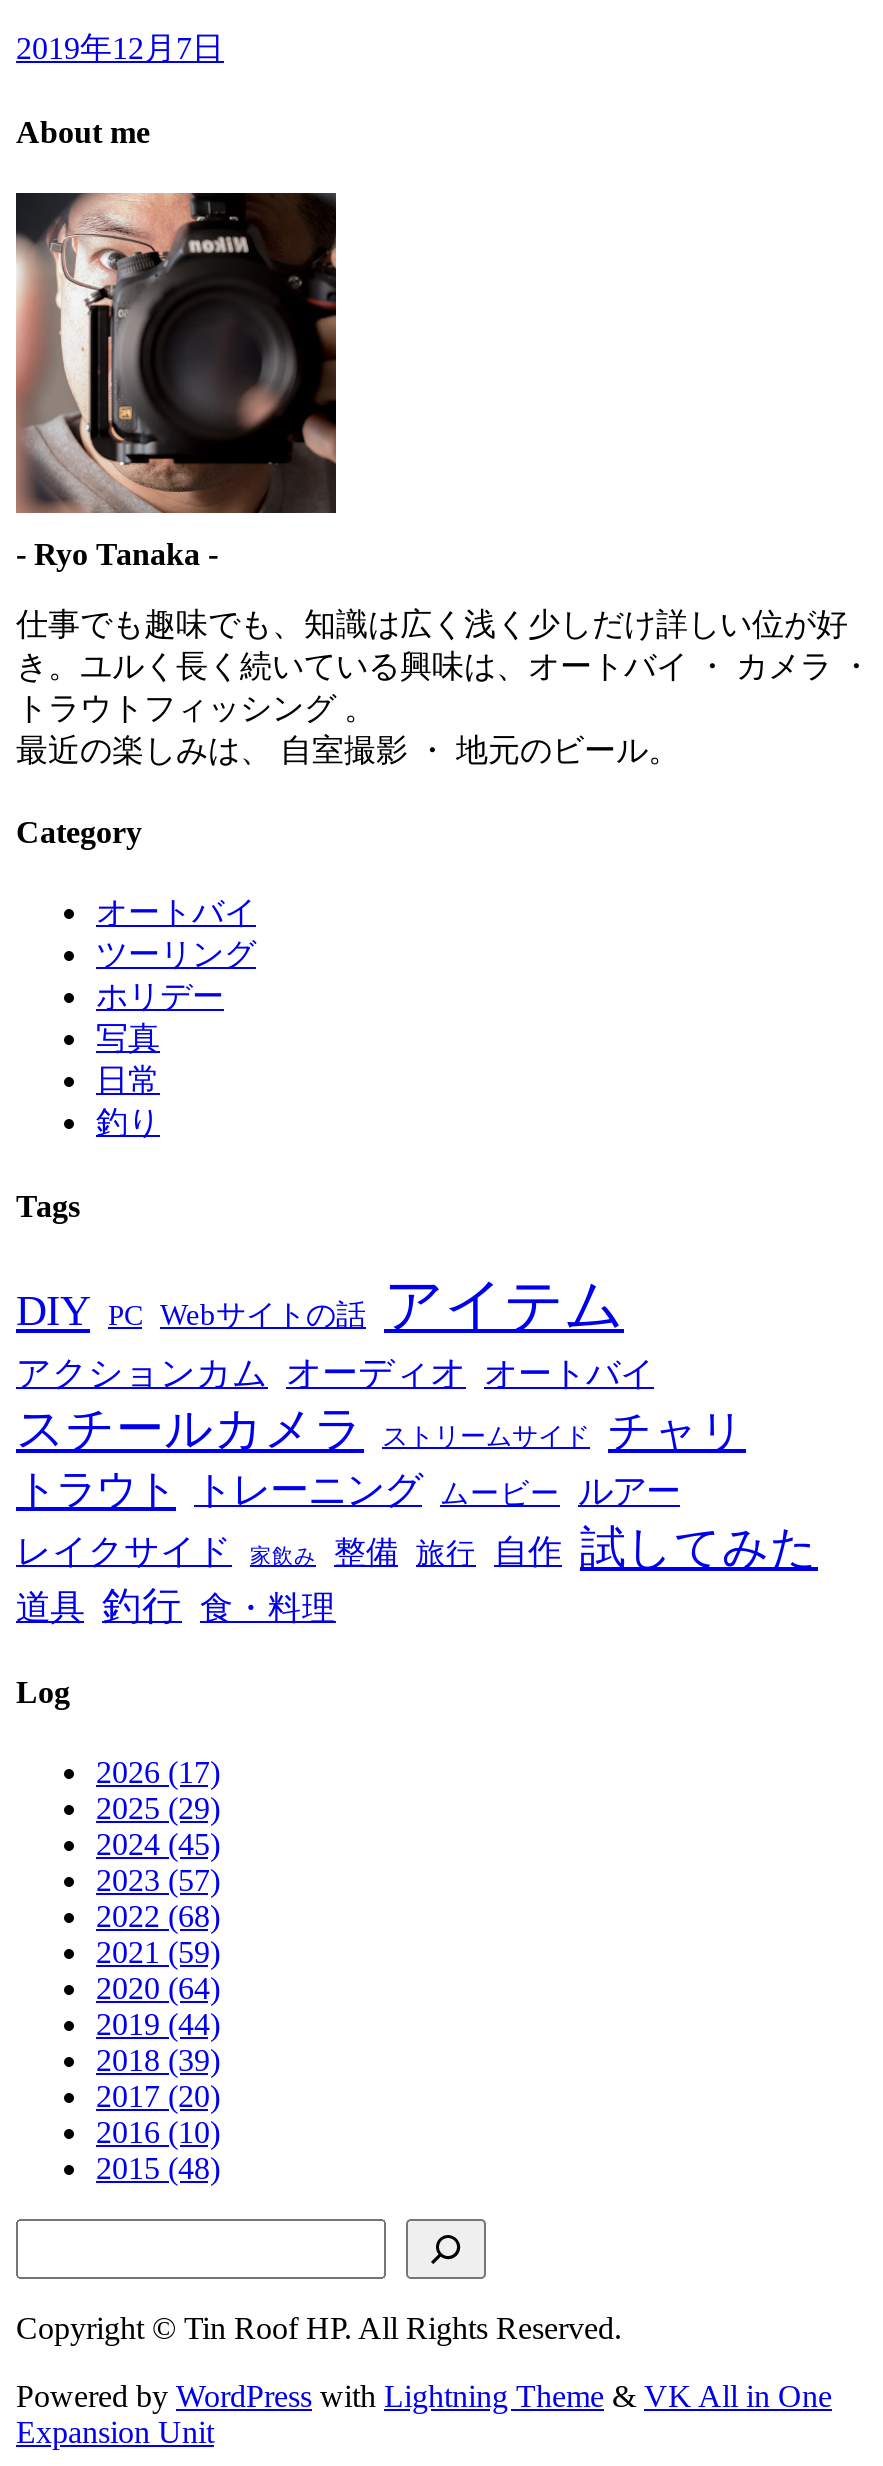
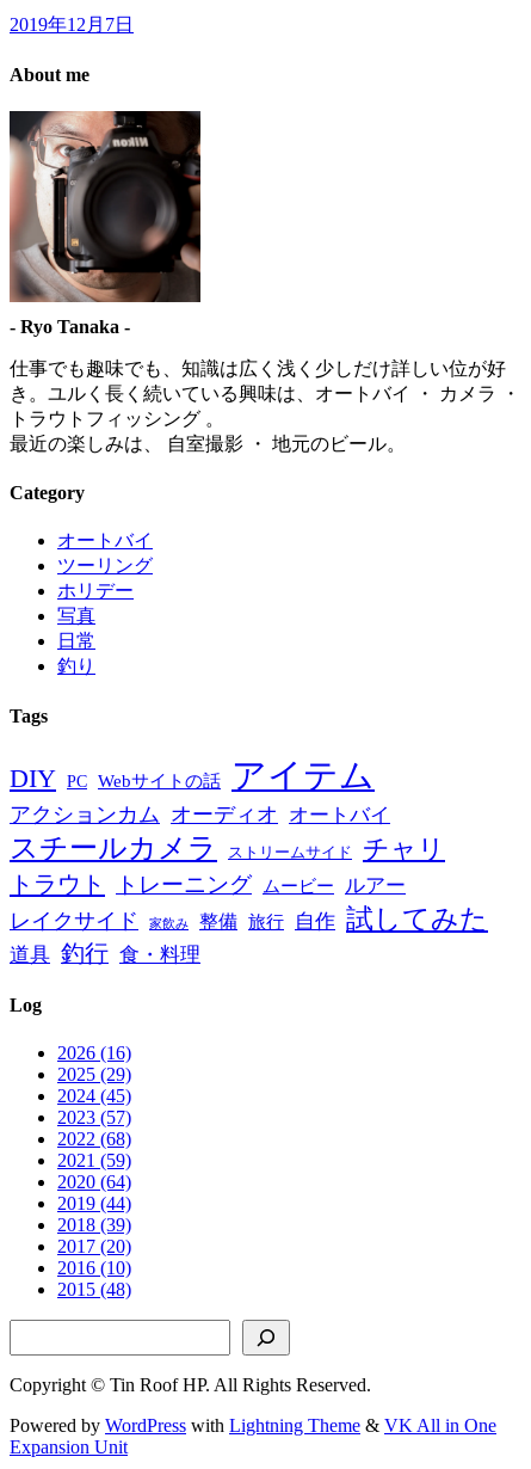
- 2026 (17)
+ 2026 (16)
